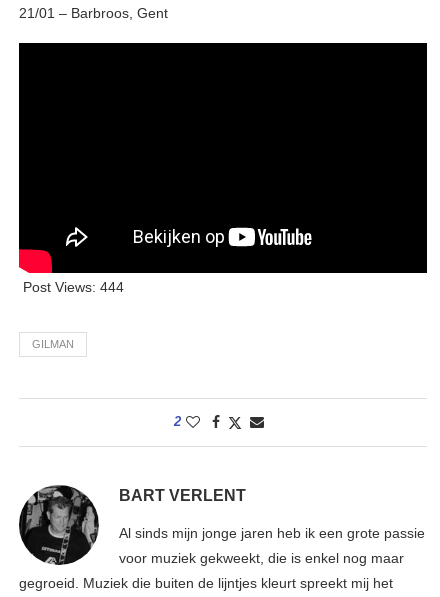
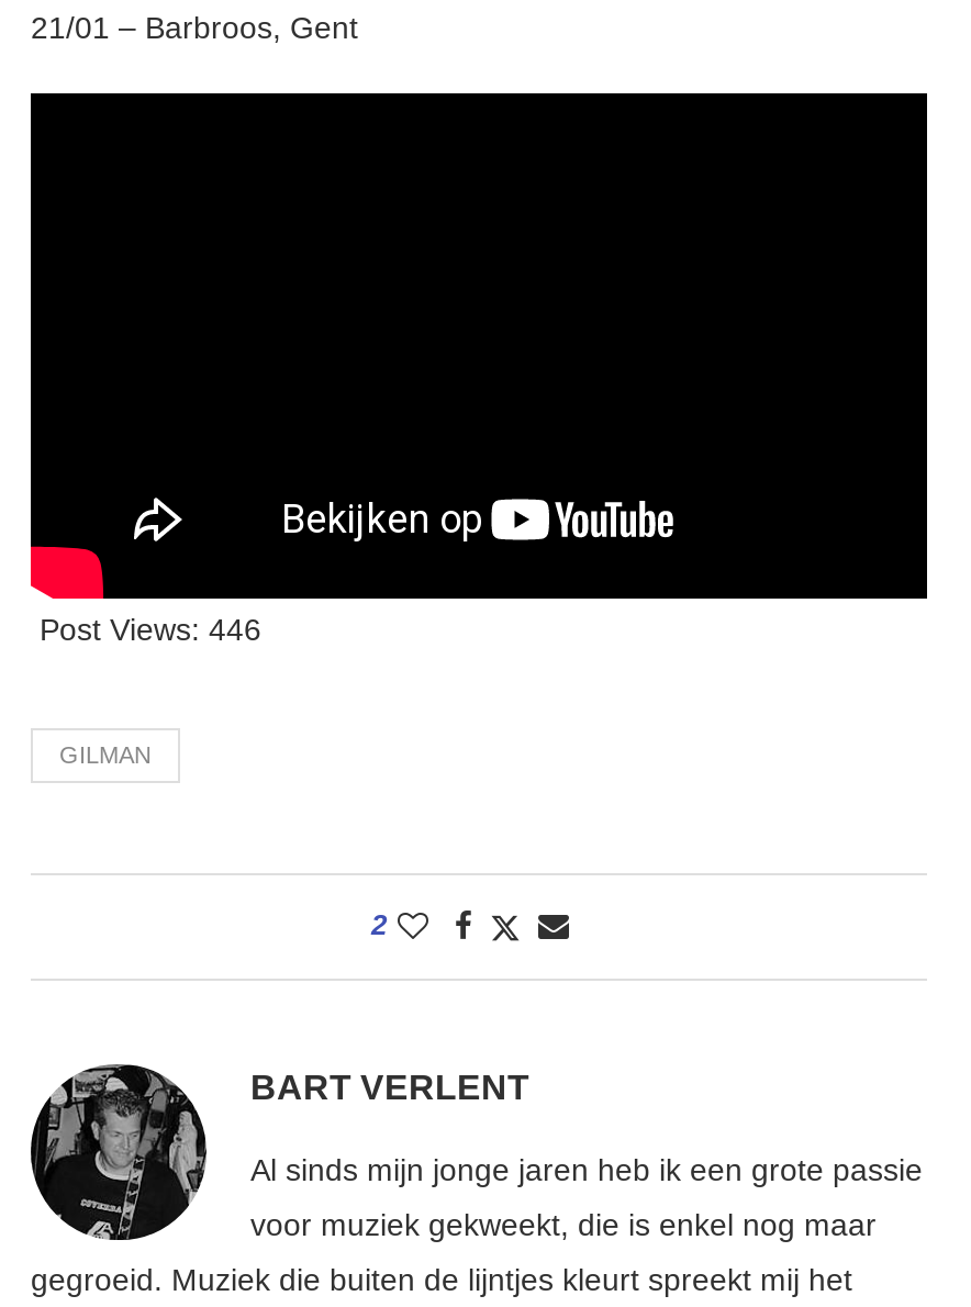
- Post Views: 444
+ Post Views: 446
